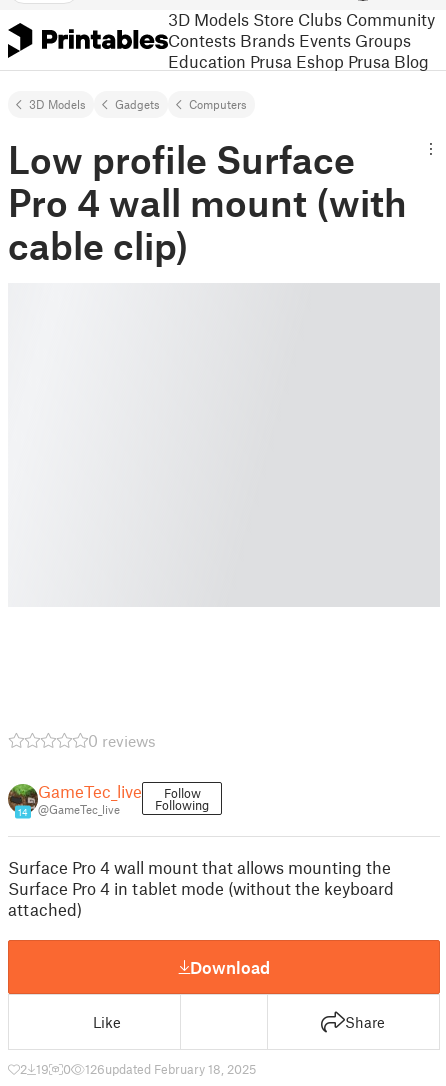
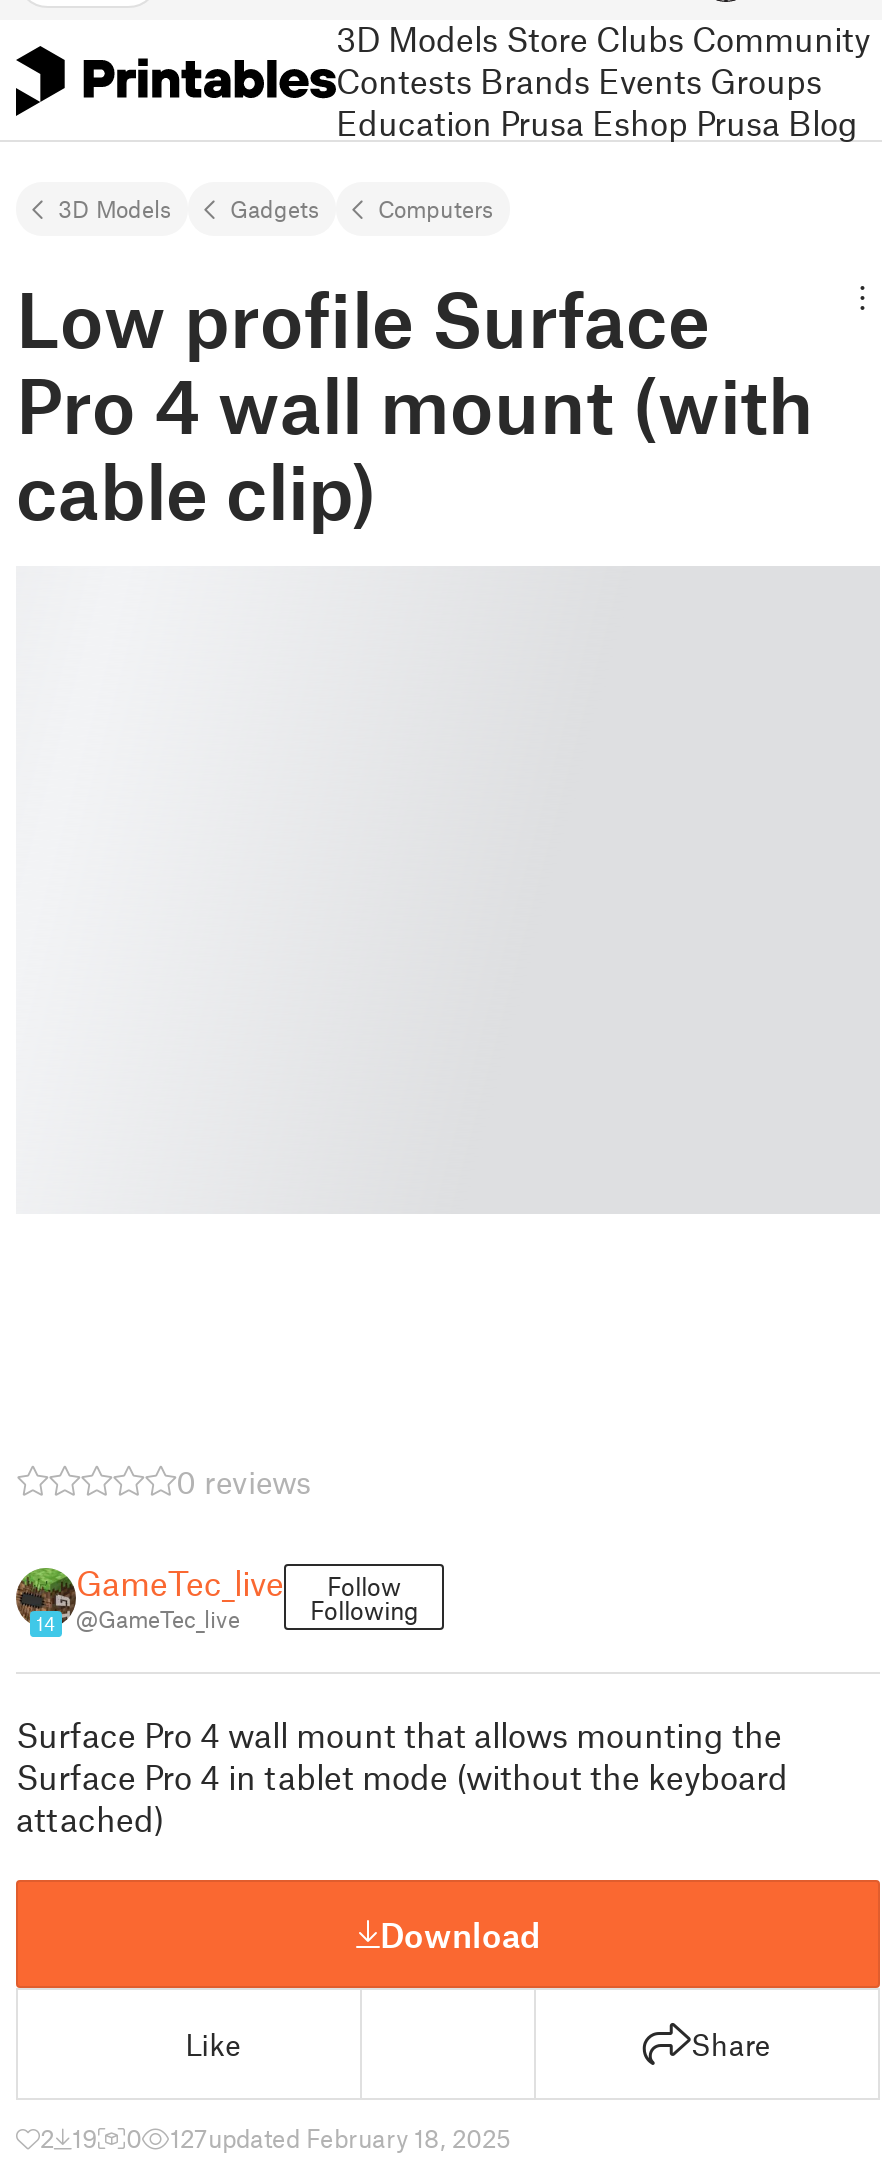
- 126updated February 18, 2025
+ 127updated February 18, 2025
